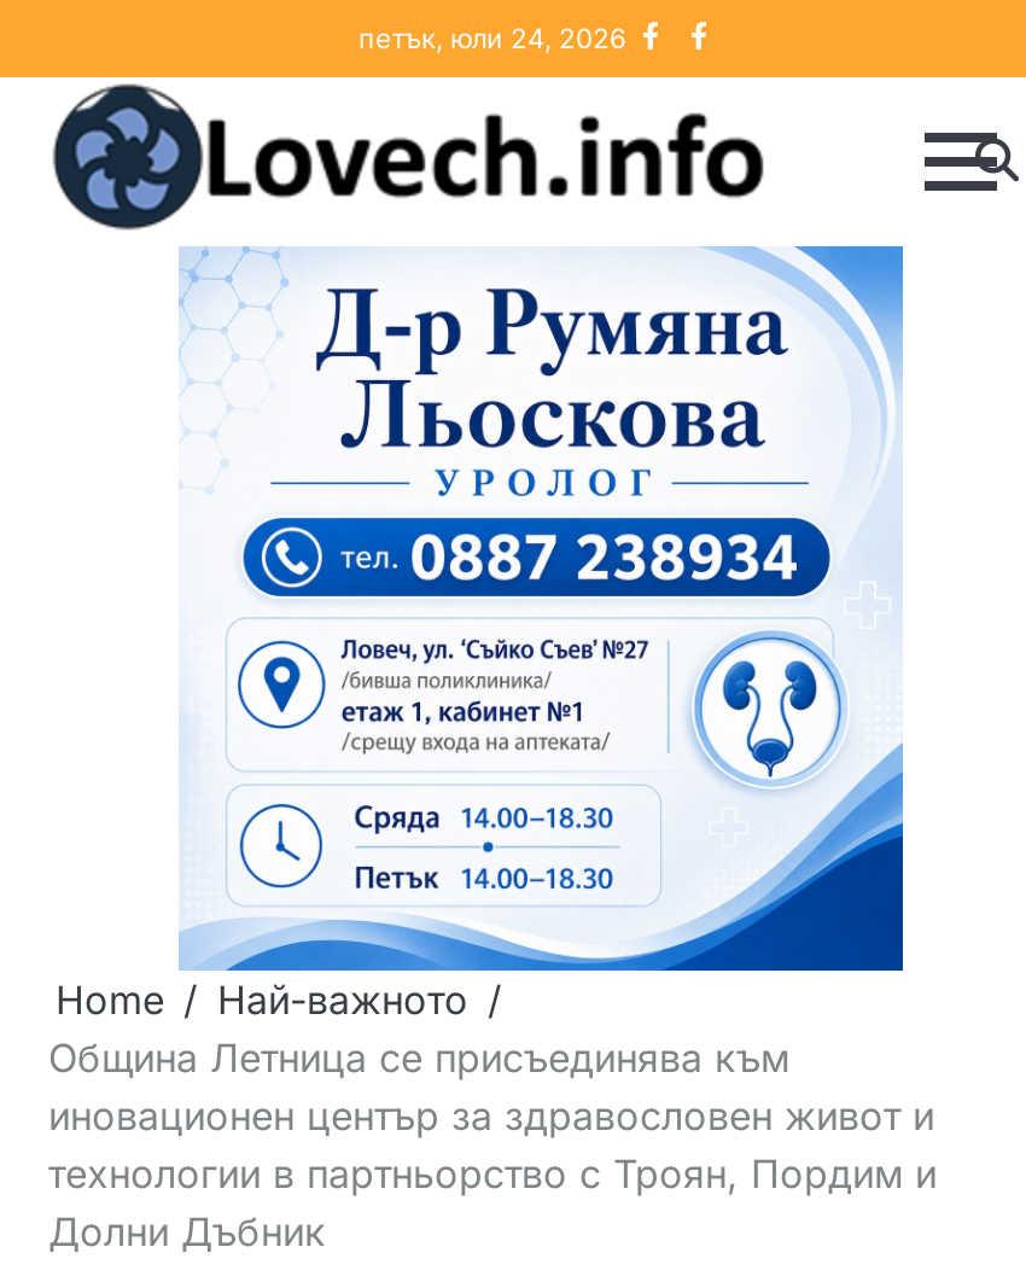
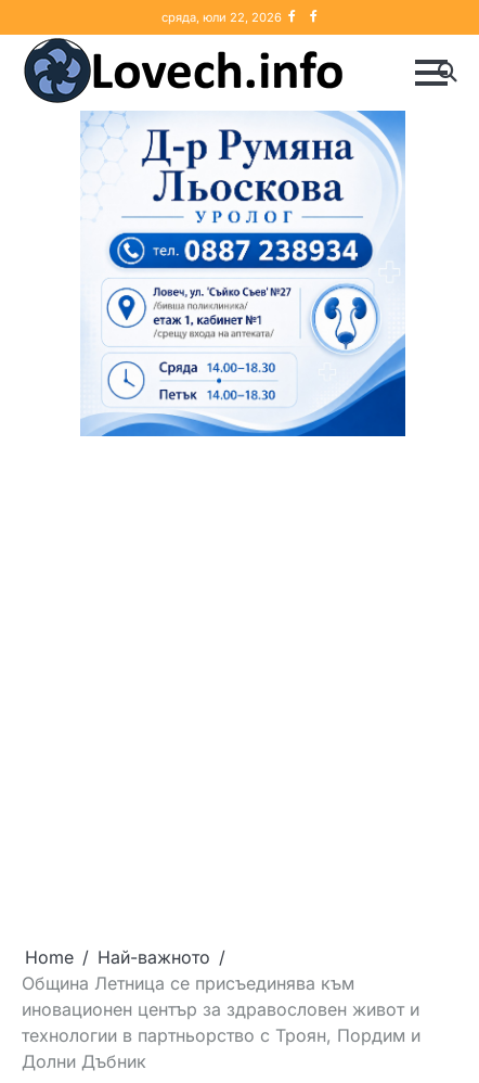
- петък, юли 24, 2026
+ сряда, юли 22, 2026
